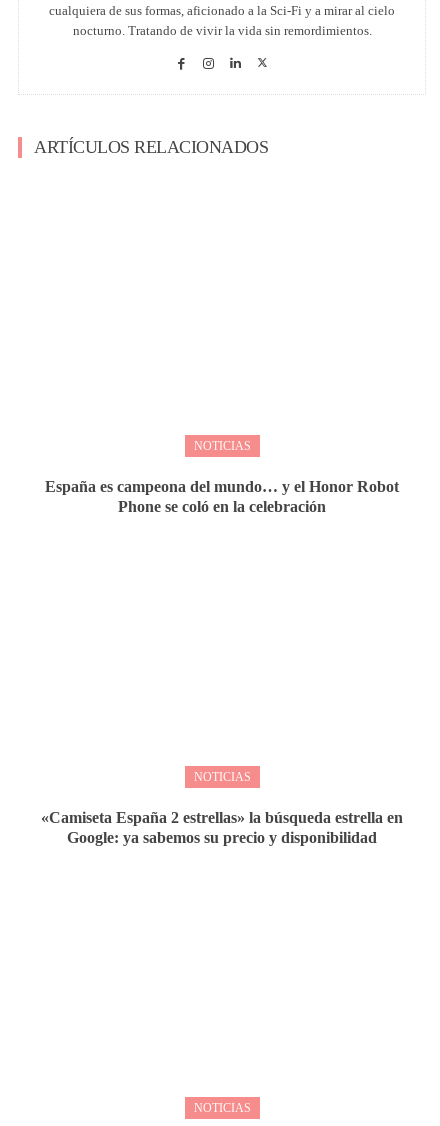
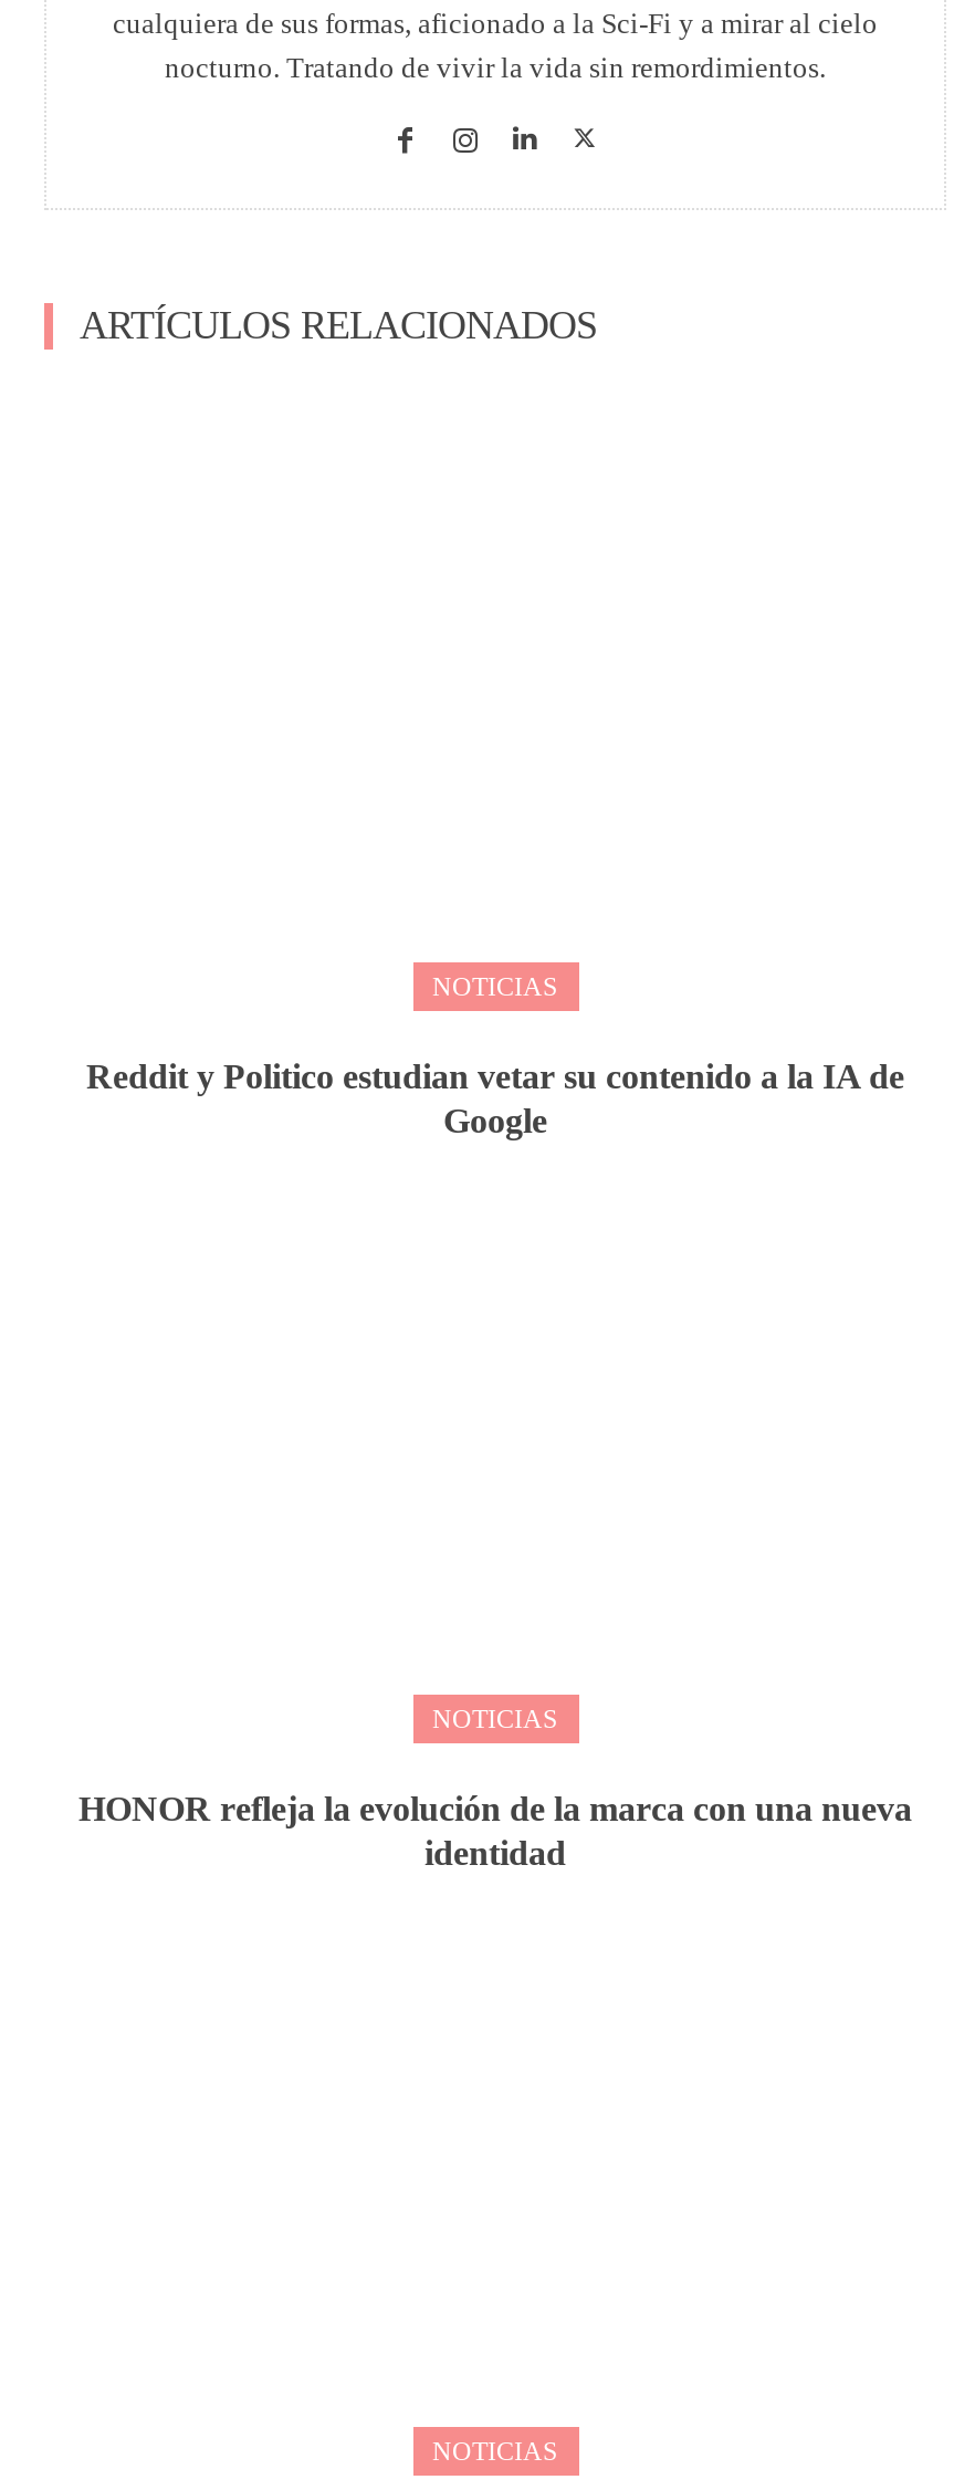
- España es campeona del mundo… y el Honor Robot
- Phone se coló en la celebración
+ Reddit y Politico estudian vetar su contenido a la IA de
+ Google

- «Camiseta España 2 estrellas» la búsqueda estrella en
- Google: ya sabemos su precio y disponibilidad
+ HONOR refleja la evolución de la marca con una nueva
+ identidad
